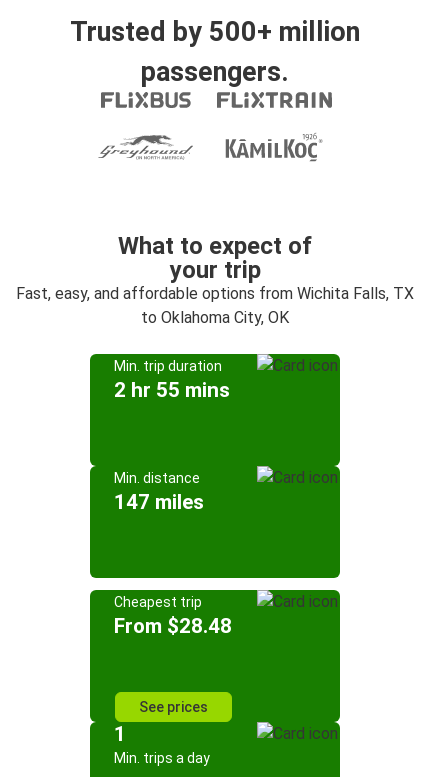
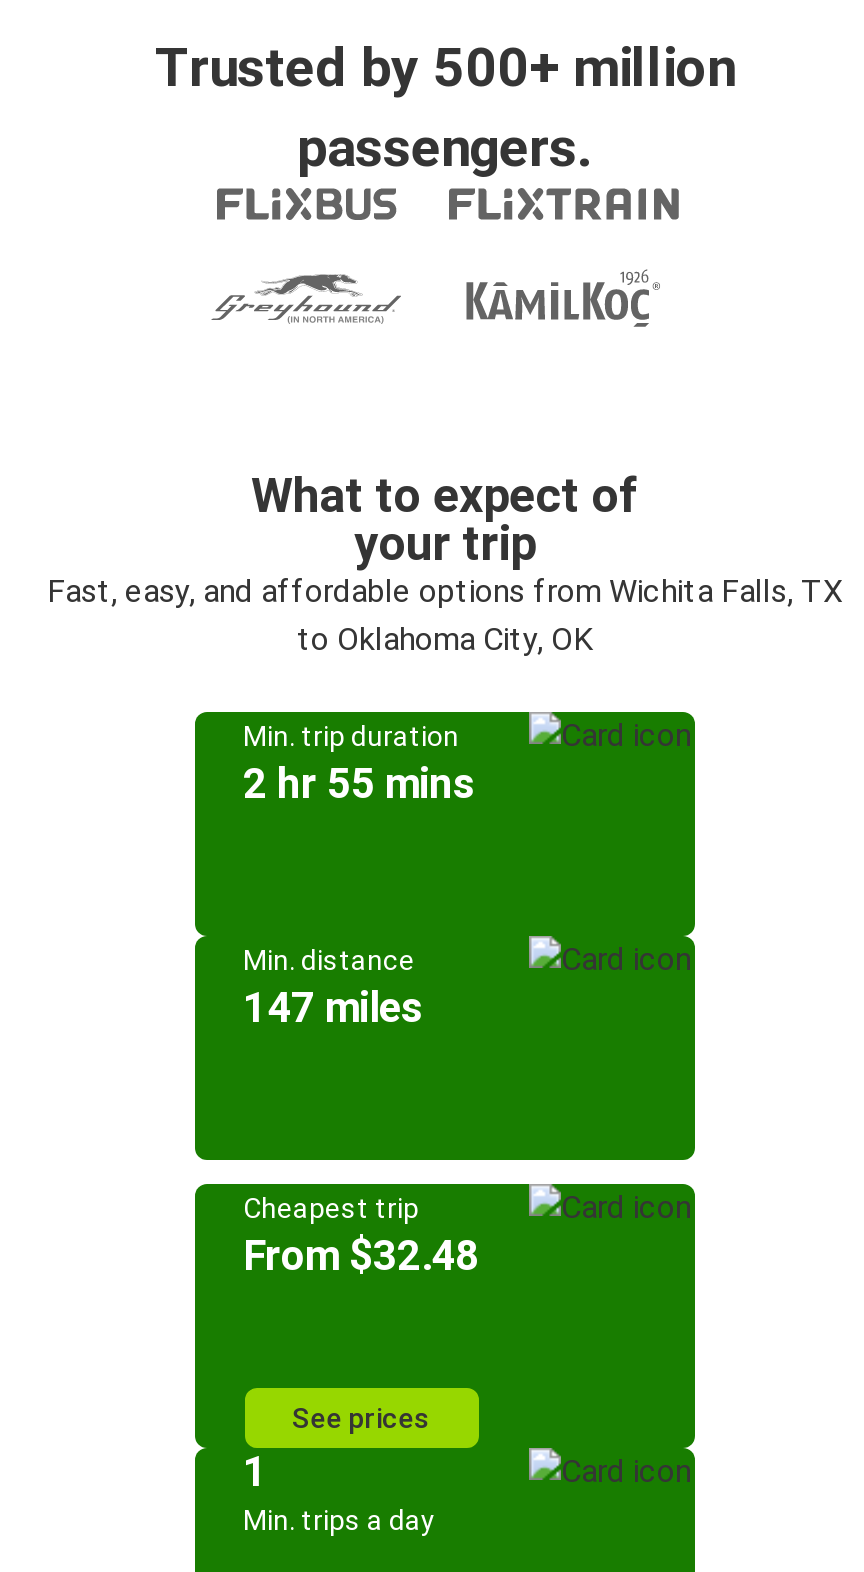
- From $28.48
+ From $32.48
